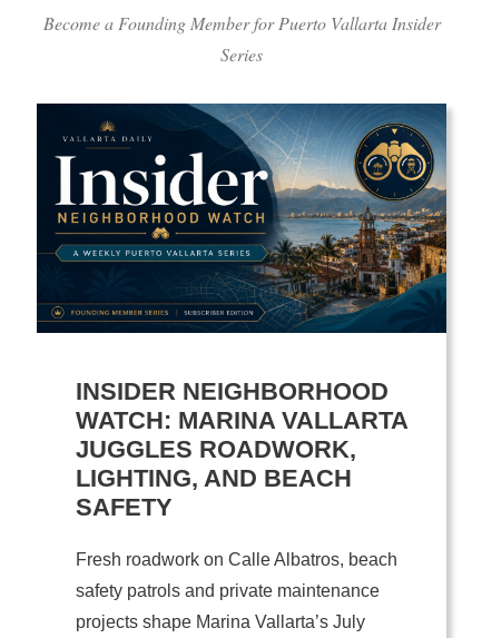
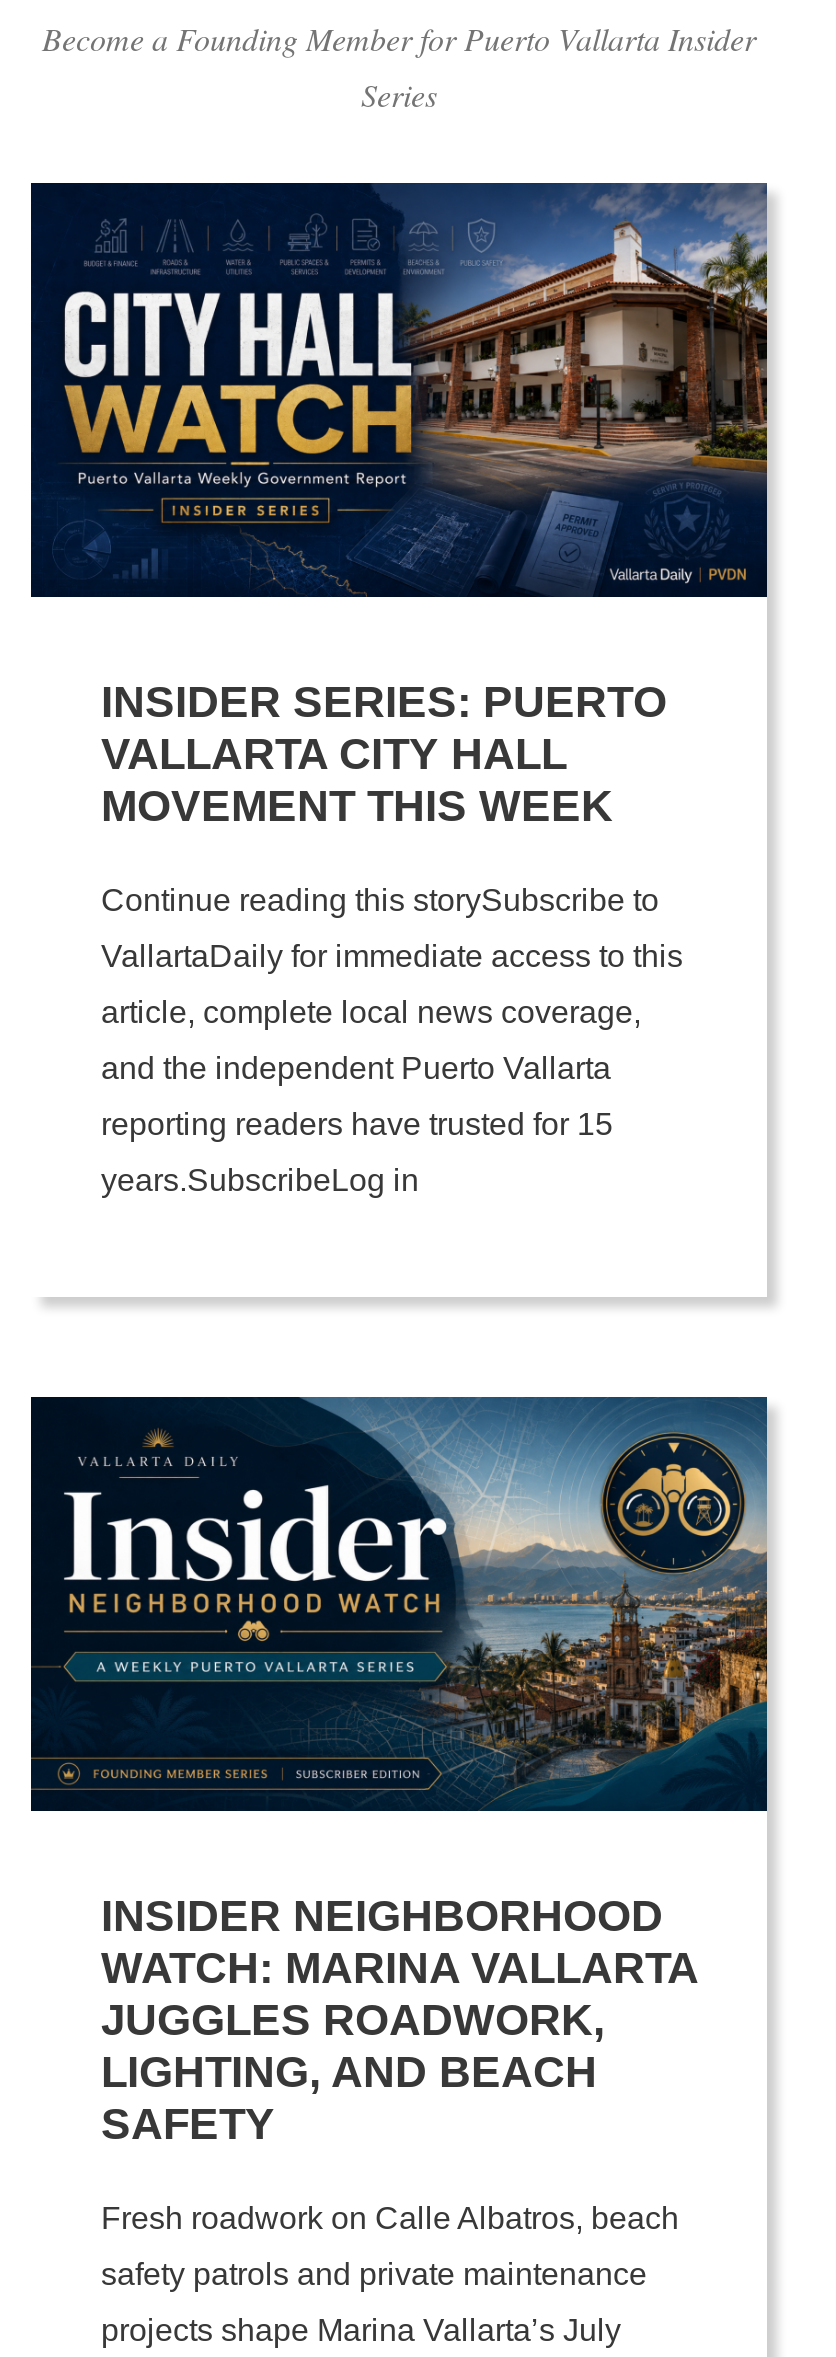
+ [image]
+ INSIDER SERIES: PUERTO
+ VALLARTA CITY HALL
+ MOVEMENT THIS WEEK
+ Continue reading this storySubscribe to
+ VallartaDaily for immediate access to this
+ article, complete local news coverage,
+ and the independent Puerto Vallarta
+ reporting readers have trusted for 15
+ years.SubscribeLog in
